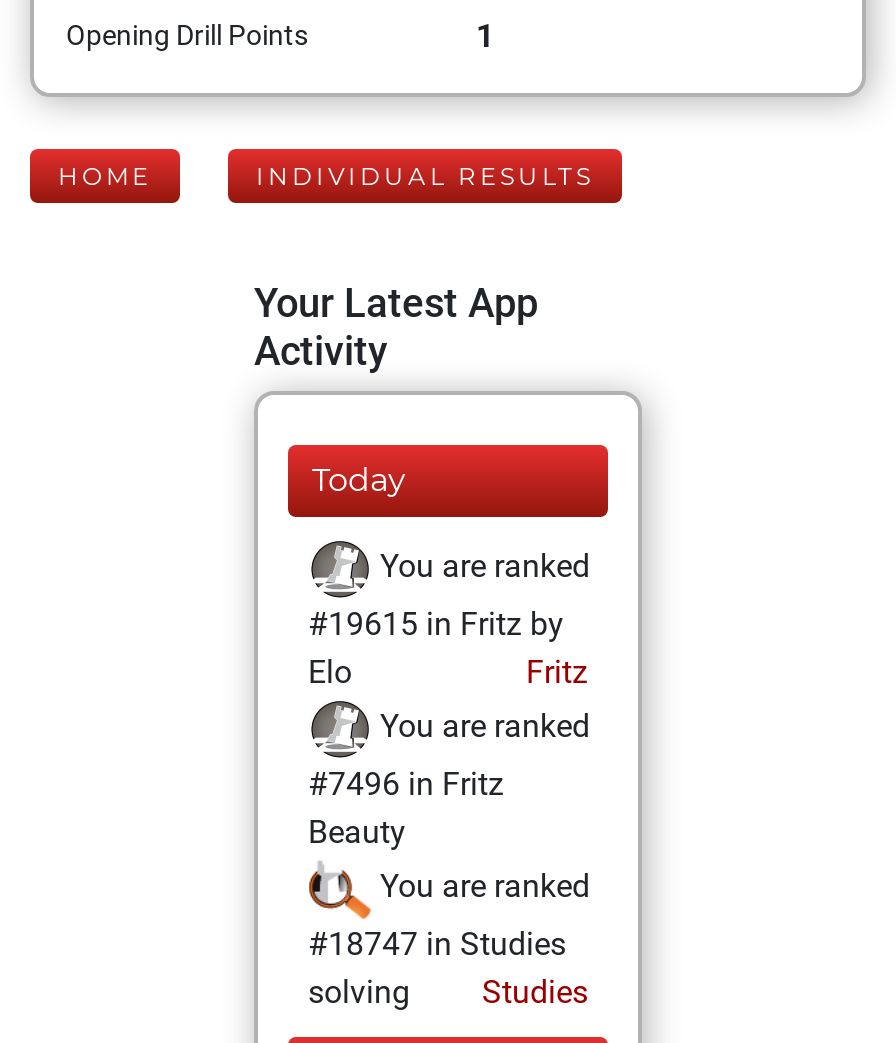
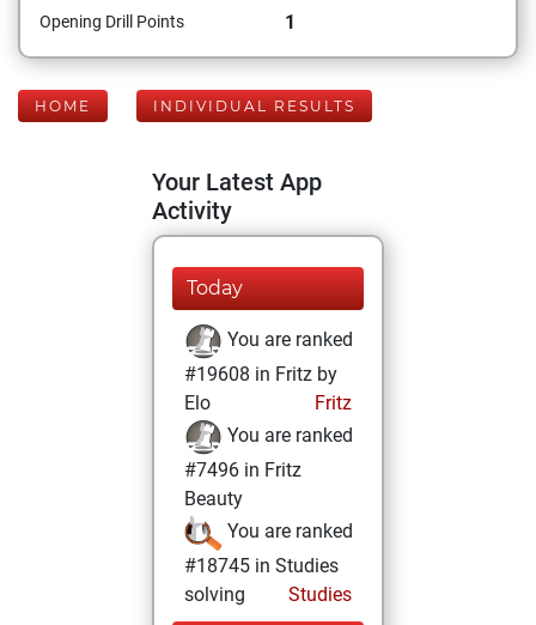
- #19615 in Fritz by
+ #19608 in Fritz by

- #18747 in Studies
+ #18745 in Studies
